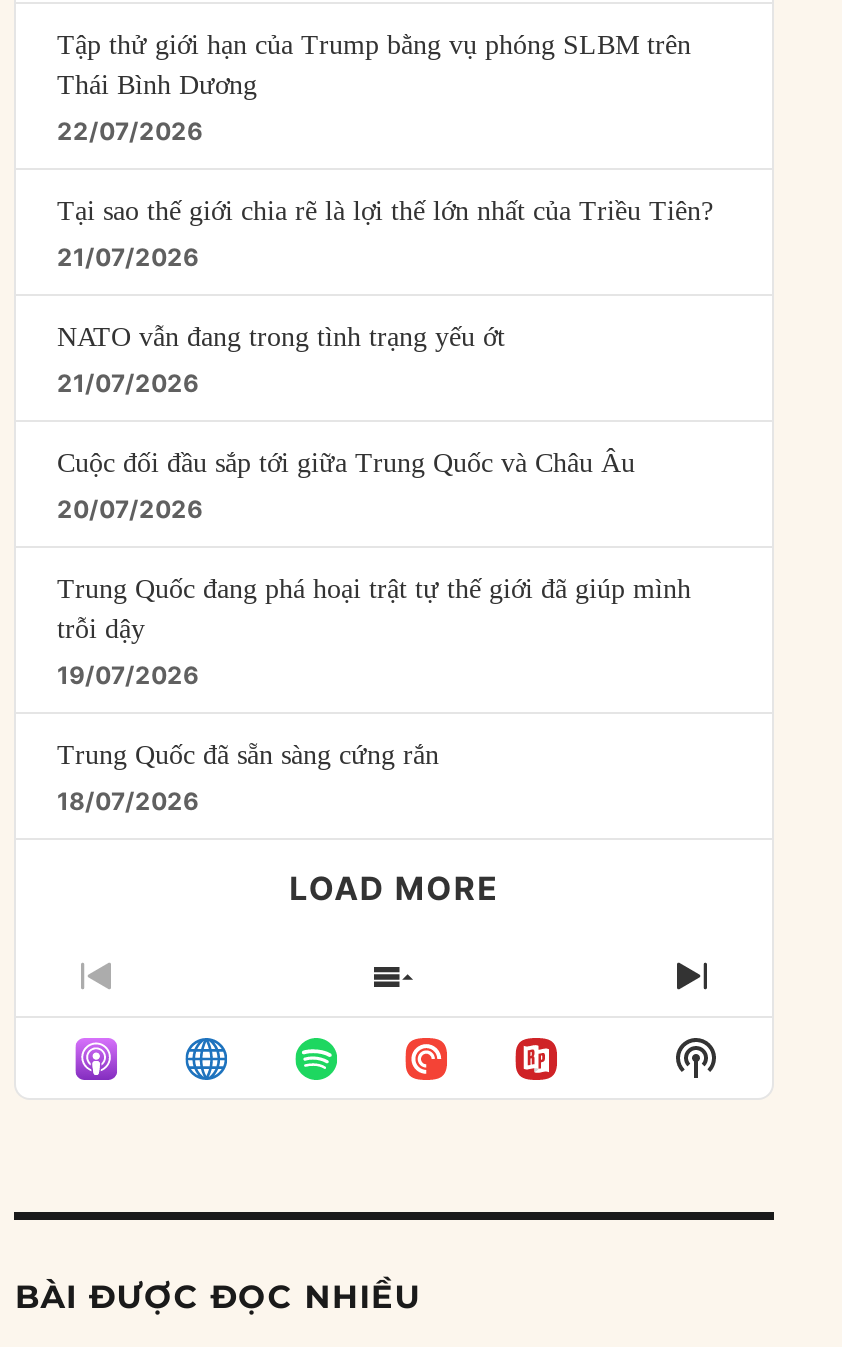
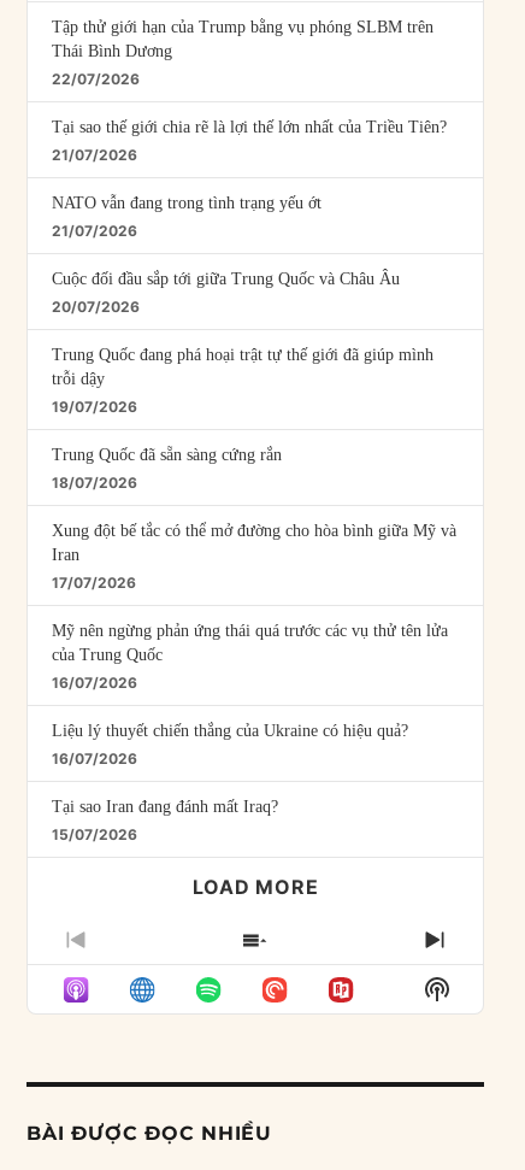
+ Xung đột bế tắc có thể mở đường cho hòa bình giữa Mỹ và
+ Iran
+ 17/07/2026
+ Mỹ nên ngừng phản ứng thái quá trước các vụ thử tên lửa
+ của Trung Quốc
+ 16/07/2026
+ Liệu lý thuyết chiến thắng của Ukraine có hiệu quả?
+ 16/07/2026
+ Tại sao Iran đang đánh mất Iraq?
+ 15/07/2026
